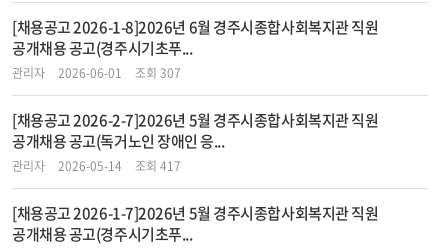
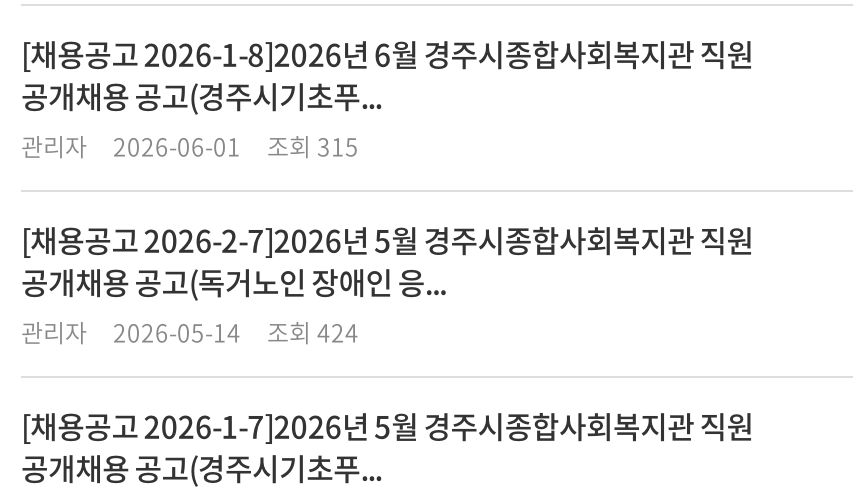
- 관리자 2026-06-01 조회 307
+ 관리자 2026-06-01 조회 315

- 관리자 2026-05-14 조회 417
+ 관리자 2026-05-14 조회 424
